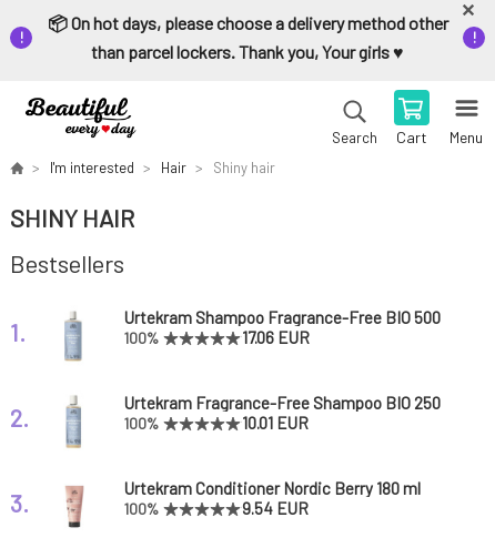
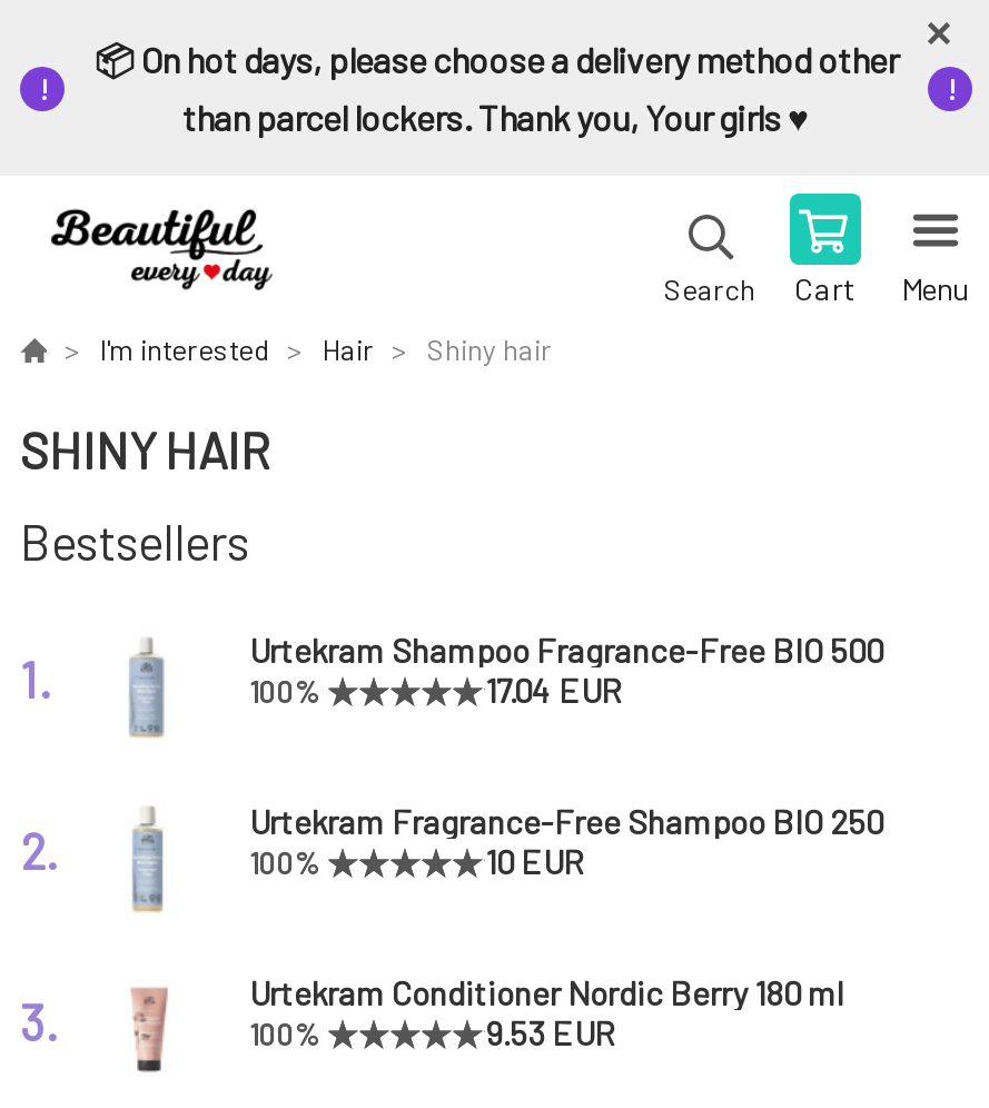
- 17.06 EUR
+ 17.04 EUR

- 10.01 EUR
+ 10 EUR

- 9.54 EUR
+ 9.53 EUR
